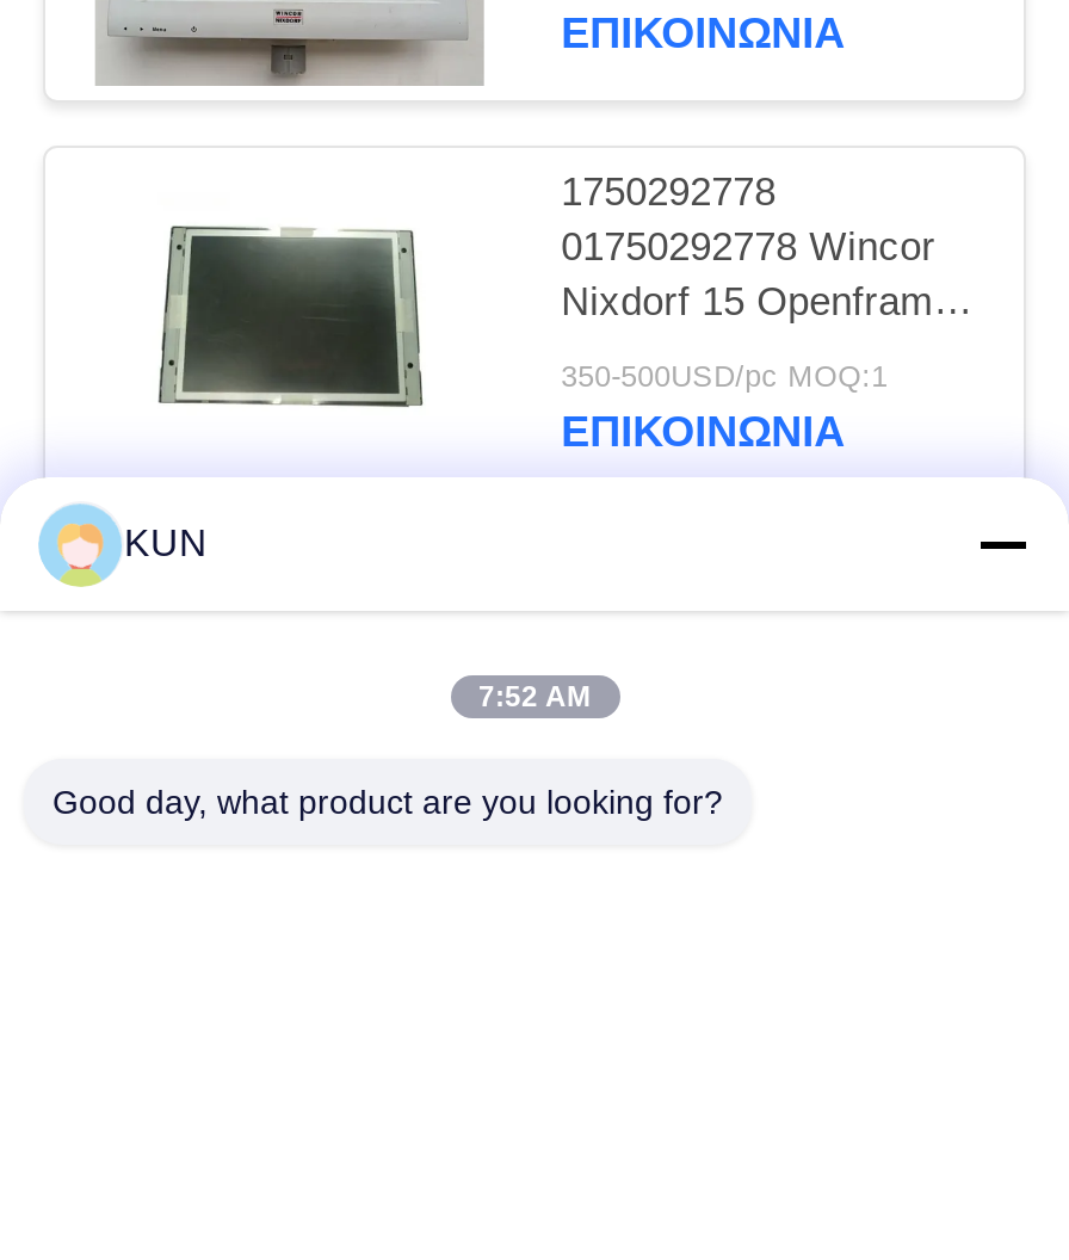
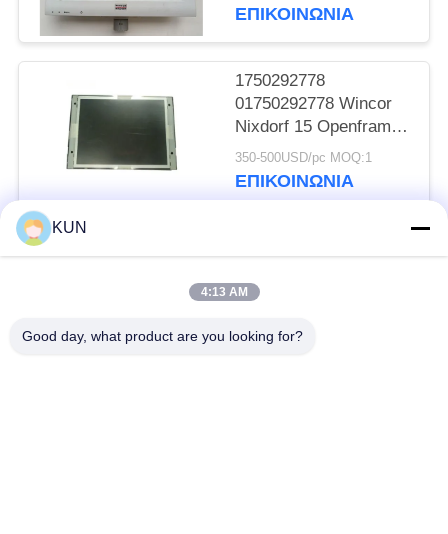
- 7:52 AM
+ 4:13 AM
